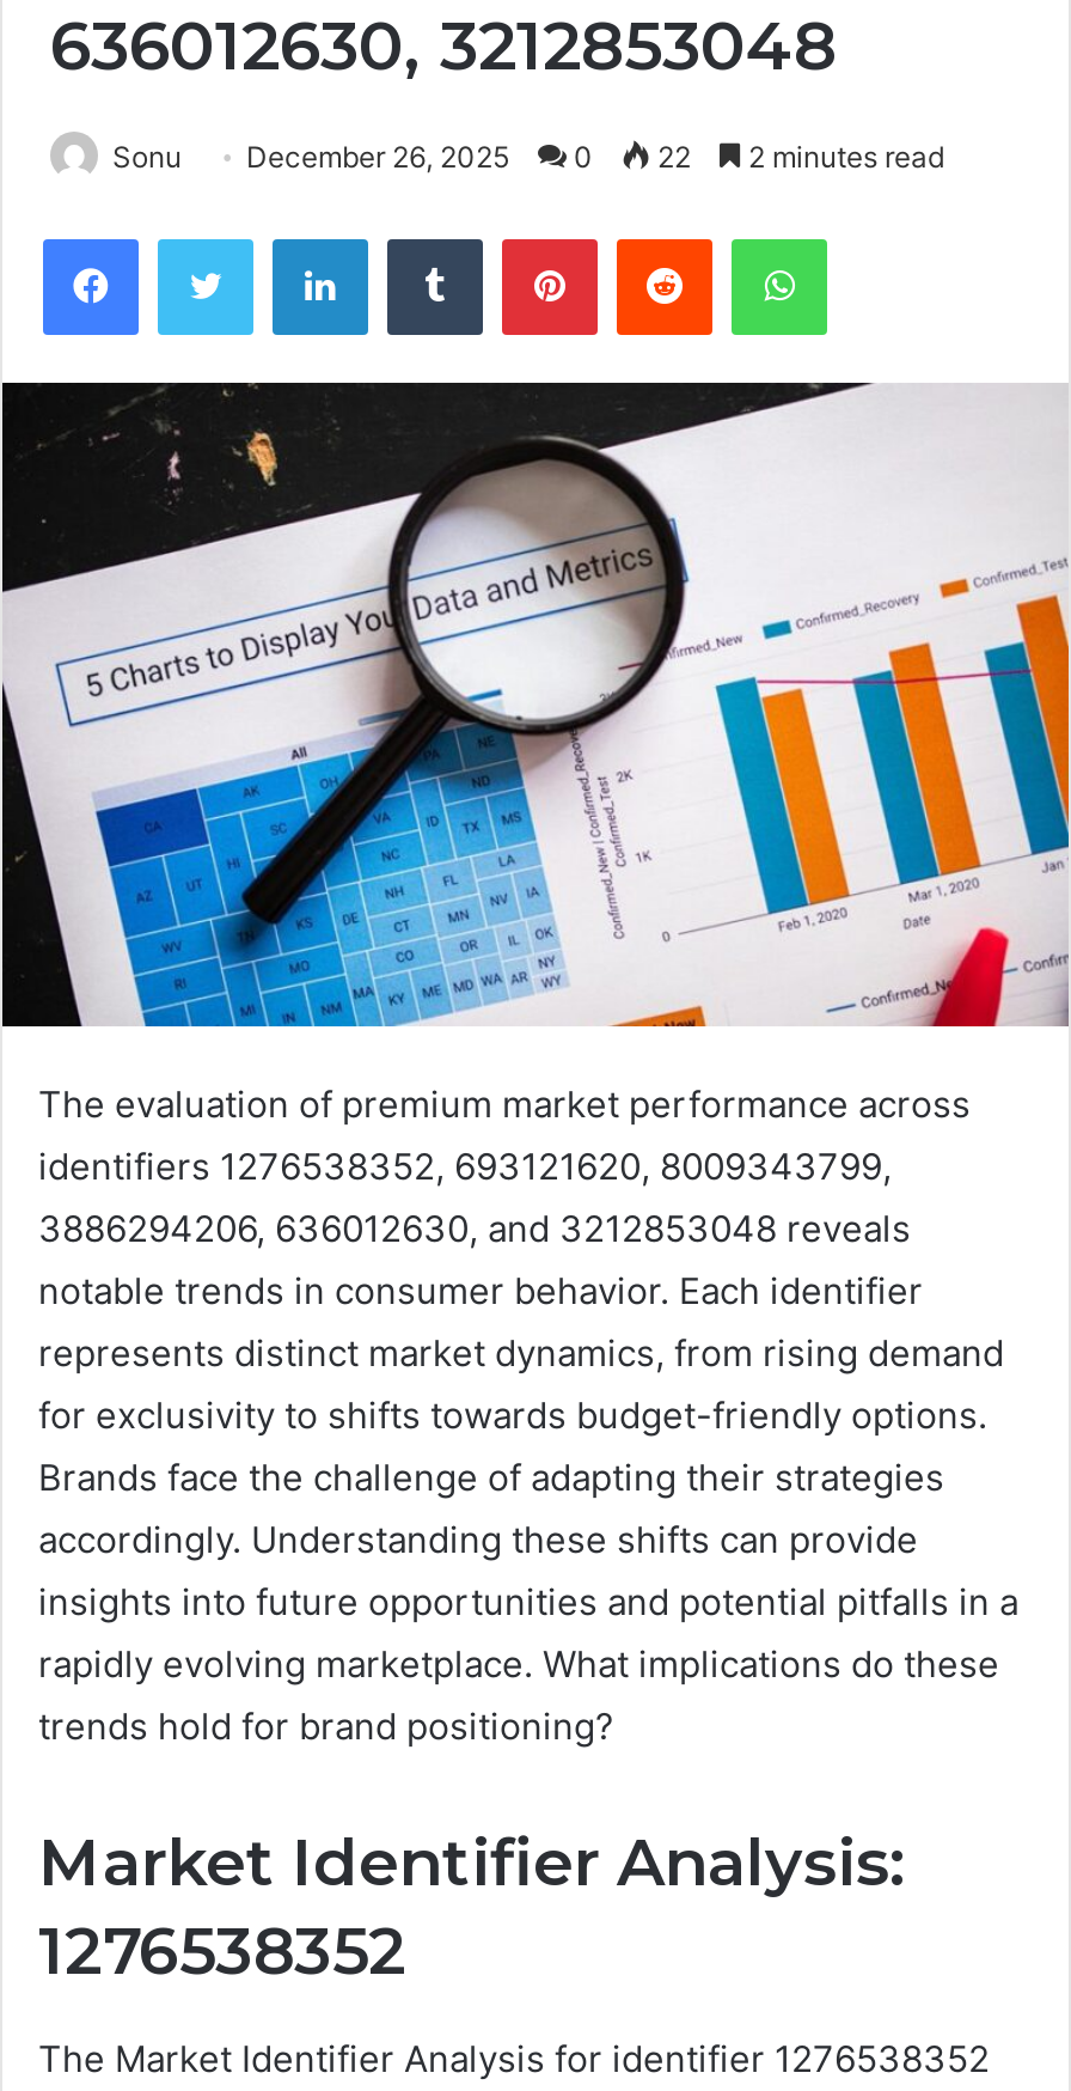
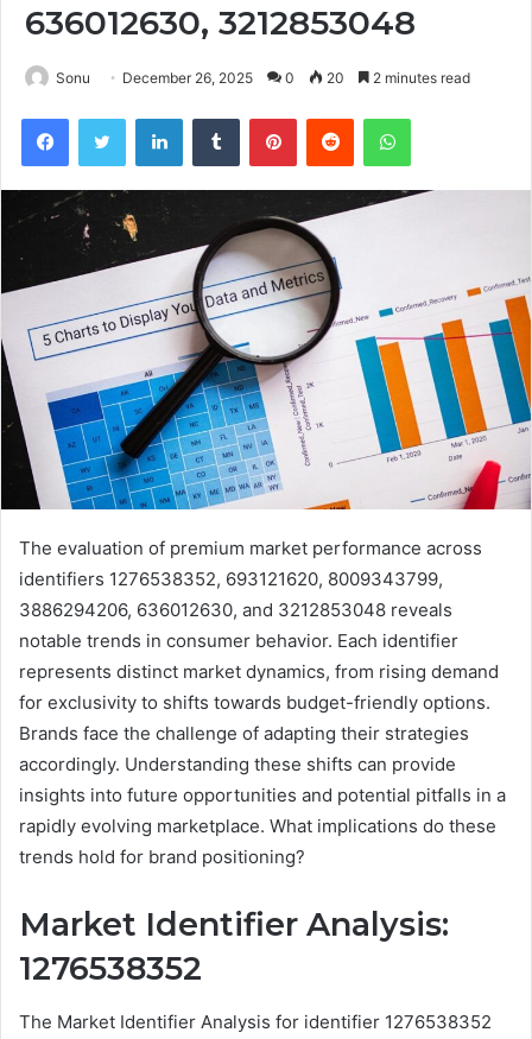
- Sonu December 26, 2025 0 22 2 minutes read
+ Sonu December 26, 2025 0 20 2 minutes read
